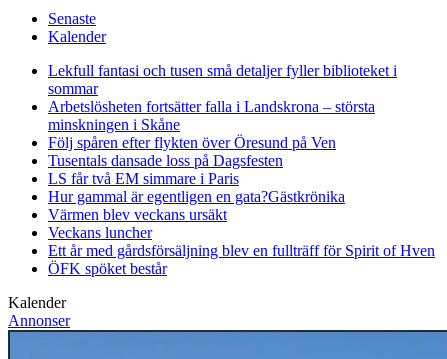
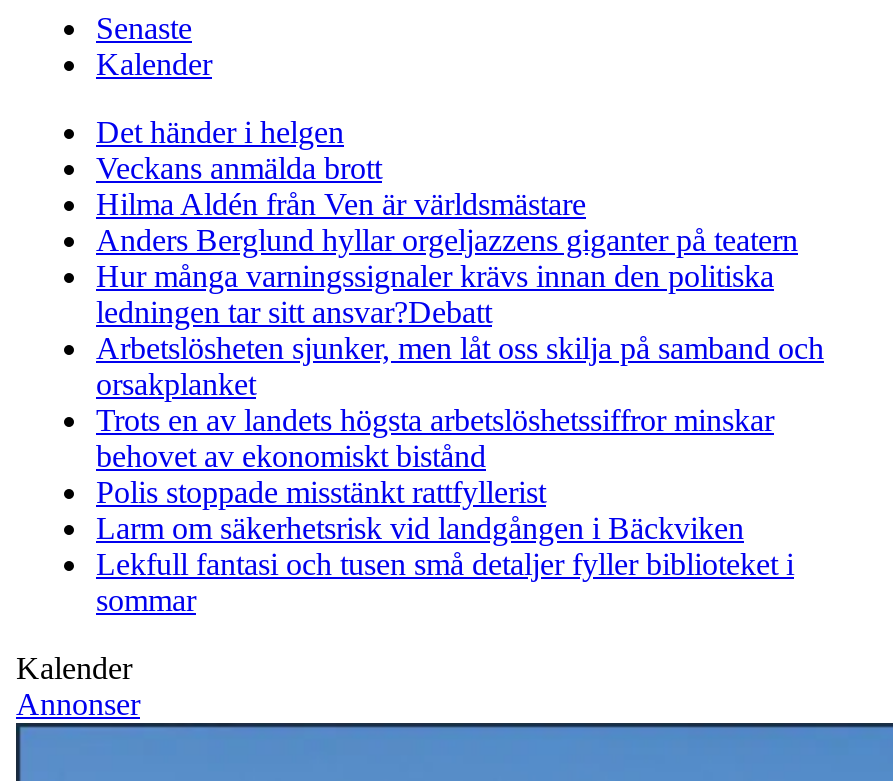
+ Det händer i helgen
+ Veckans anmälda brott
+ Hilma Aldén från Ven är världsmästare
+ Anders Berglund hyllar orgeljazzens giganter på teatern
+ Hur många varningssignaler krävs innan den politiska
+ ledningen tar sitt ansvar?Debatt
+ Arbetslösheten sjunker, men låt oss skilja på samband och
+ orsakplanket
+ Trots en av landets högsta arbetslöshetssiffror minskar
+ behovet av ekonomiskt bistånd
+ Polis stoppade misstänkt rattfyllerist
+ Larm om säkerhetsrisk vid landgången i Bäckviken

moved down: Lekfull fantasi och tusen små detaljer fyller biblioteket i | sommar

- Arbetslösheten fortsätter falla i Landskrona – största
- minskningen i Skåne
- Följ spåren efter flykten över Öresund på Ven
- Tusentals dansade loss på Dagsfesten
- LS får två EM simmare i Paris
- Hur gammal är egentligen en gata?Gästkrönika
- Värmen blev veckans ursäkt
- Veckans luncher
- Ett år med gårdsförsäljning blev en fullträff för Spirit of Hven
- ÖFK spöket består
